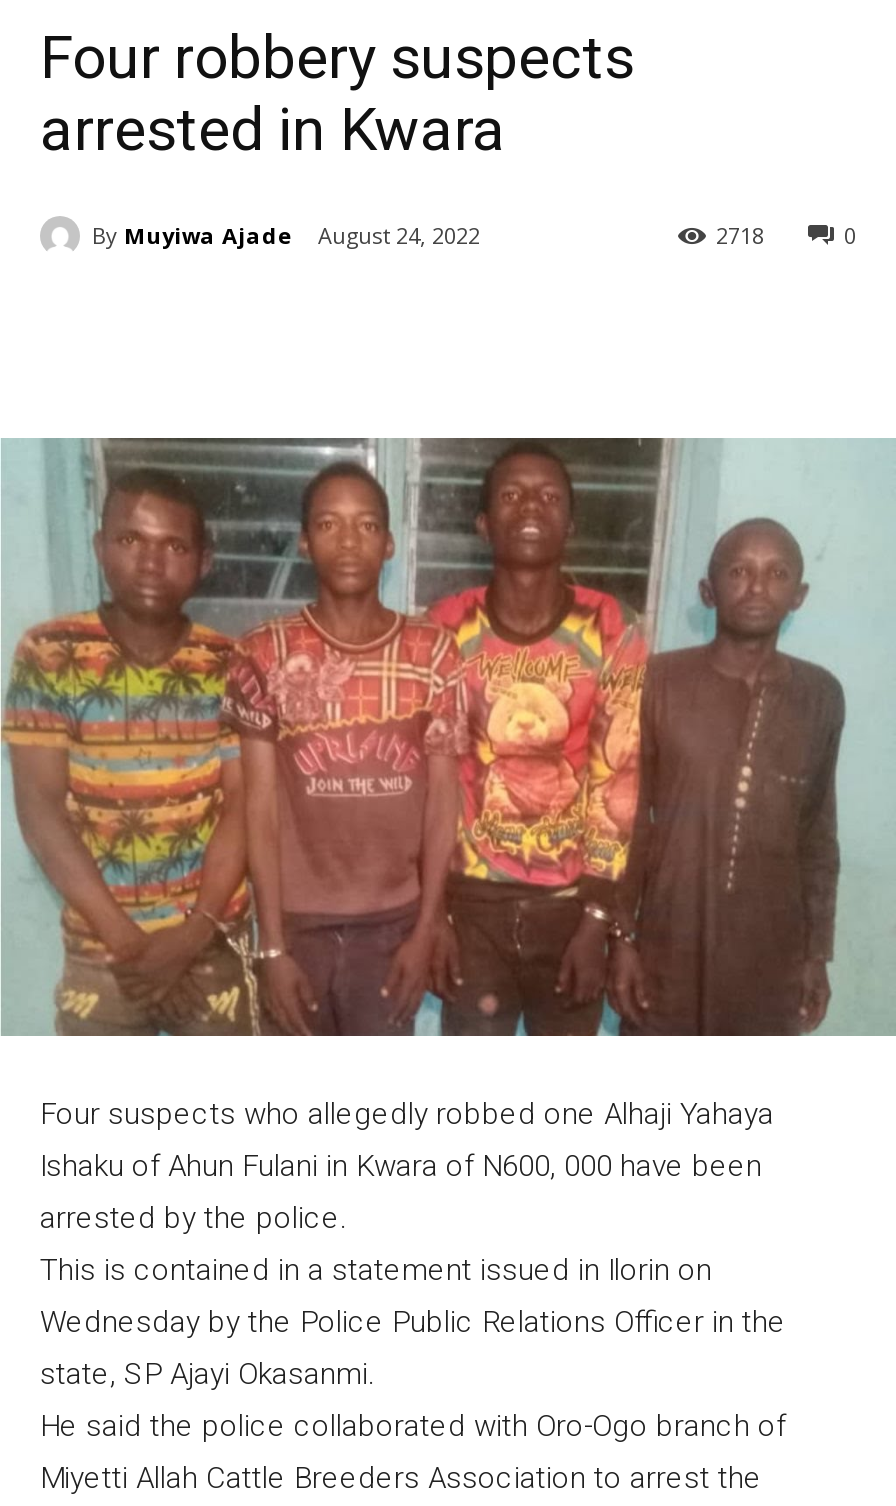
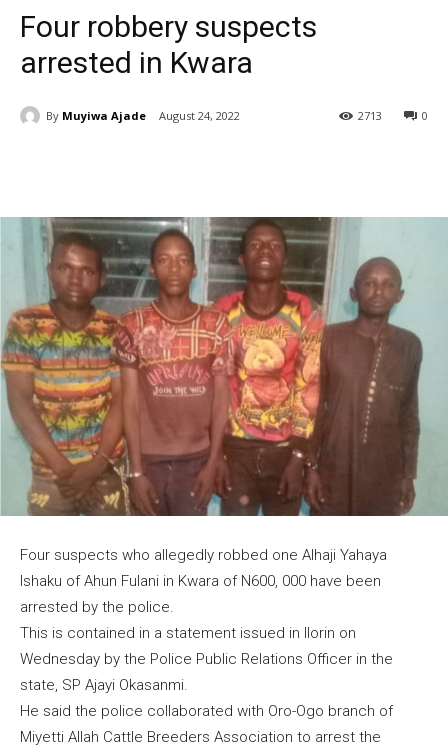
- 2718
+ 2713
